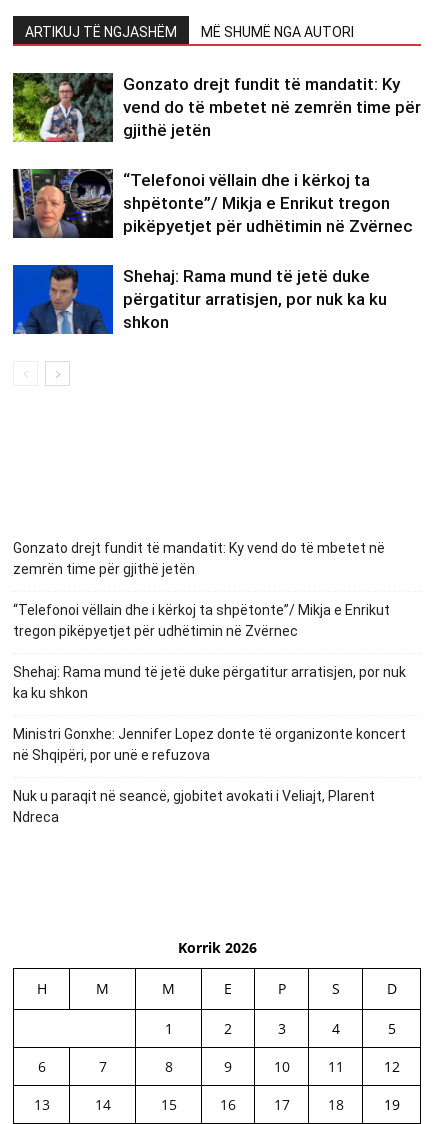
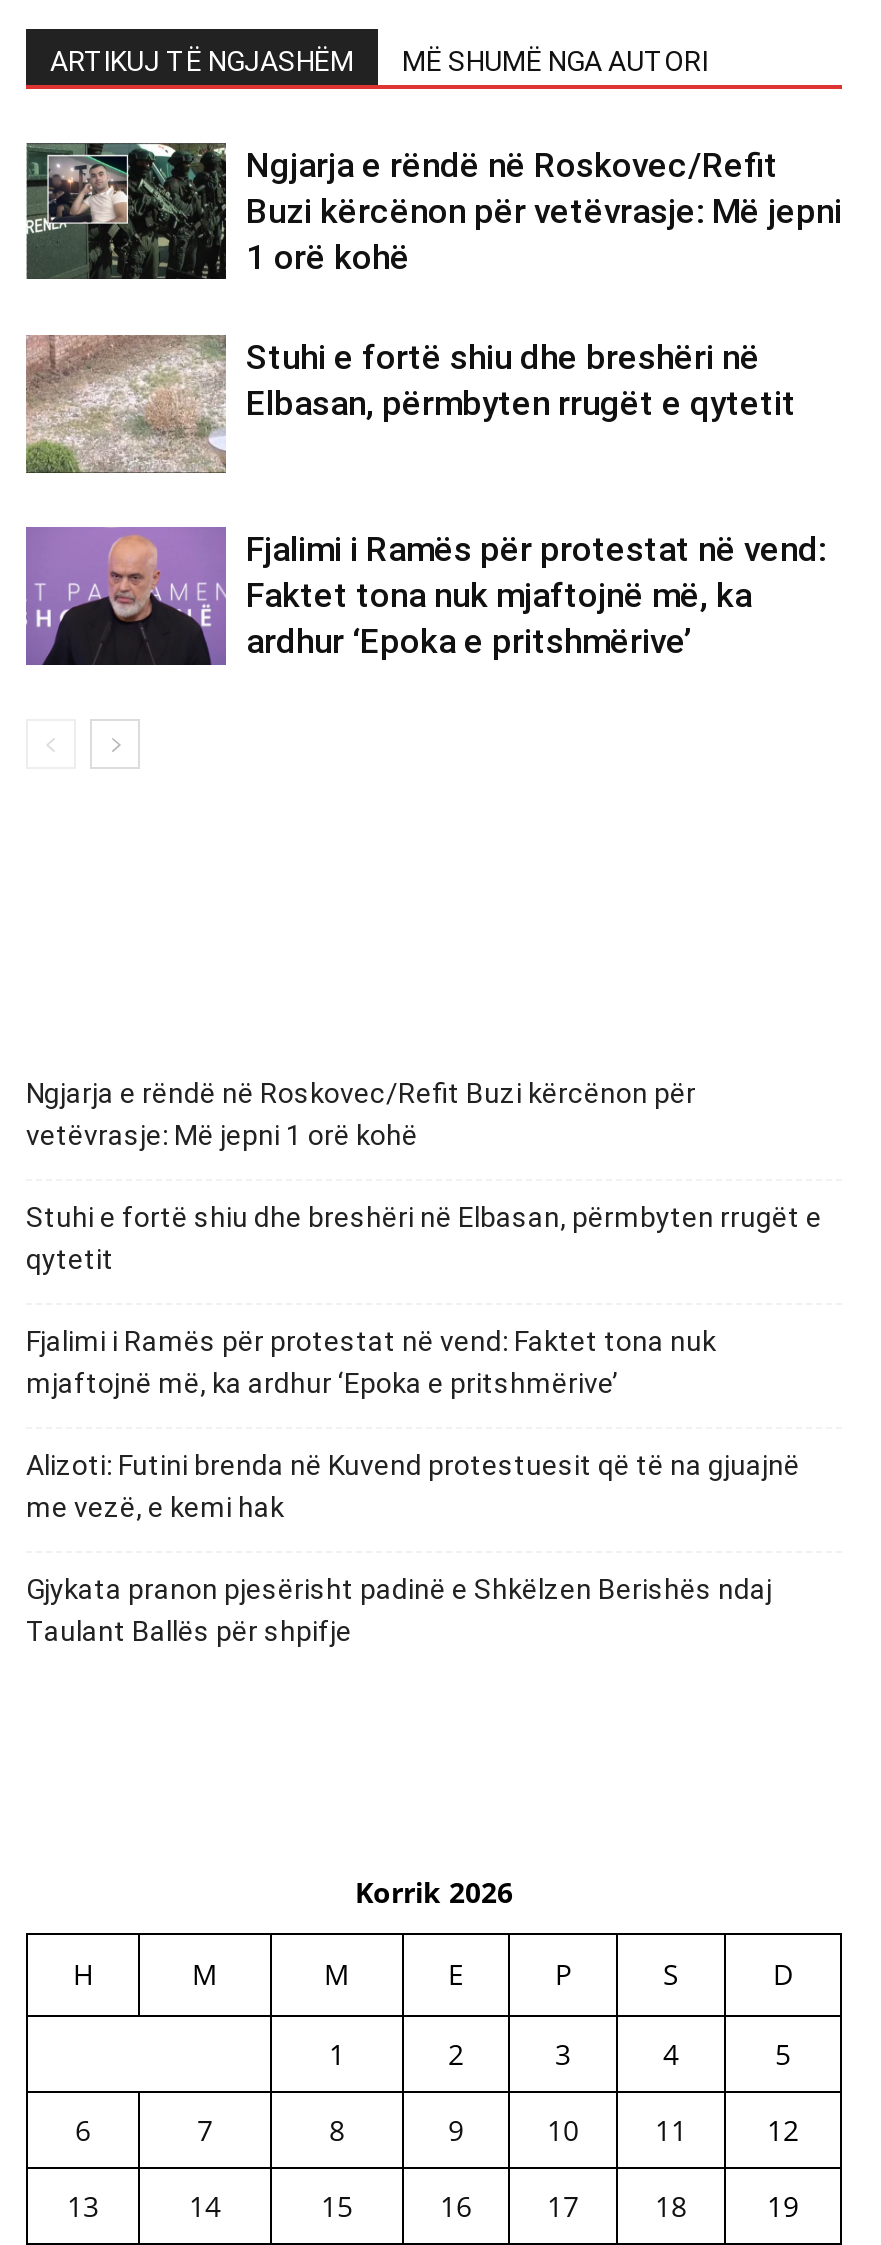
- [image]
- Gonzato drejt fundit të mandatit: Ky
- vend do të mbetet në zemrën time për
- gjithë jetën
+ [image]
+ Ngjarja e rëndë në Roskovec/Refit
+ Buzi kërcënon për vetëvrasje: Më jepni
+ 1 orë kohë

- [image]
- “Telefonoi vëllain dhe i kërkoj ta
- shpëtonte”/ Mikja e Enrikut tregon
- pikëpyetjet për udhëtimin në Zvërnec
+ [image]
+ Stuhi e fortë shiu dhe breshëri në
+ Elbasan, përmbyten rrugët e qytetit

- [image]
- Shehaj: Rama mund të jetë duke
- përgatitur arratisjen, por nuk ka ku
- shkon
+ [image]
+ Fjalimi i Ramës për protestat në vend:
+ Faktet tona nuk mjaftojnë më, ka
+ ardhur ‘Epoka e pritshmërive’

- Gonzato drejt fundit të mandatit: Ky vend do të mbetet në
- zemrën time për gjithë jetën
+ Ngjarja e rëndë në Roskovec/Refit Buzi kërcënon për
+ vetëvrasje: Më jepni 1 orë kohë

- “Telefonoi vëllain dhe i kërkoj ta shpëtonte”/ Mikja e Enrikut
- tregon pikëpyetjet për udhëtimin në Zvërnec
+ Stuhi e fortë shiu dhe breshëri në Elbasan, përmbyten rrugët e
+ qytetit

- Shehaj: Rama mund të jetë duke përgatitur arratisjen, por nuk
- ka ku shkon
+ Fjalimi i Ramës për protestat në vend: Faktet tona nuk
+ mjaftojnë më, ka ardhur ‘Epoka e pritshmërive’

- Ministri Gonxhe: Jennifer Lopez donte të organizonte koncert
- në Shqipëri, por unë e refuzova
+ Alizoti: Futini brenda në Kuvend protestuesit që të na gjuajnë
+ me vezë, e kemi hak

- Nuk u paraqit në seancë, gjobitet avokati i Veliajt, Plarent
- Ndreca
+ Gjykata pranon pjesërisht padinë e Shkëlzen Berishës ndaj
+ Taulant Ballës për shpifje
